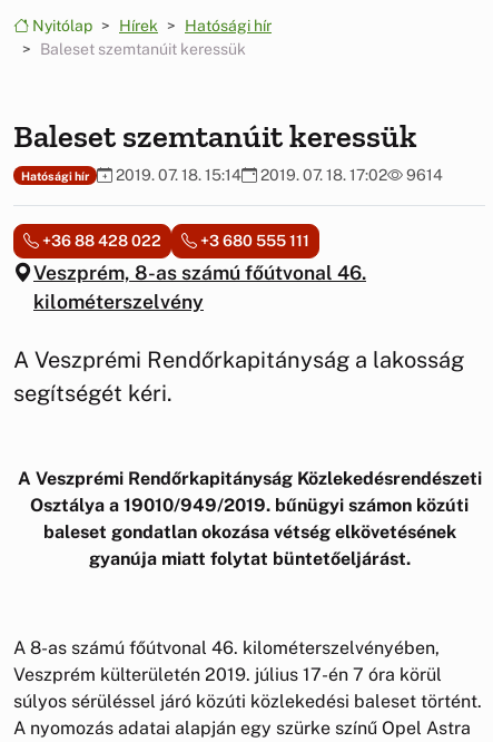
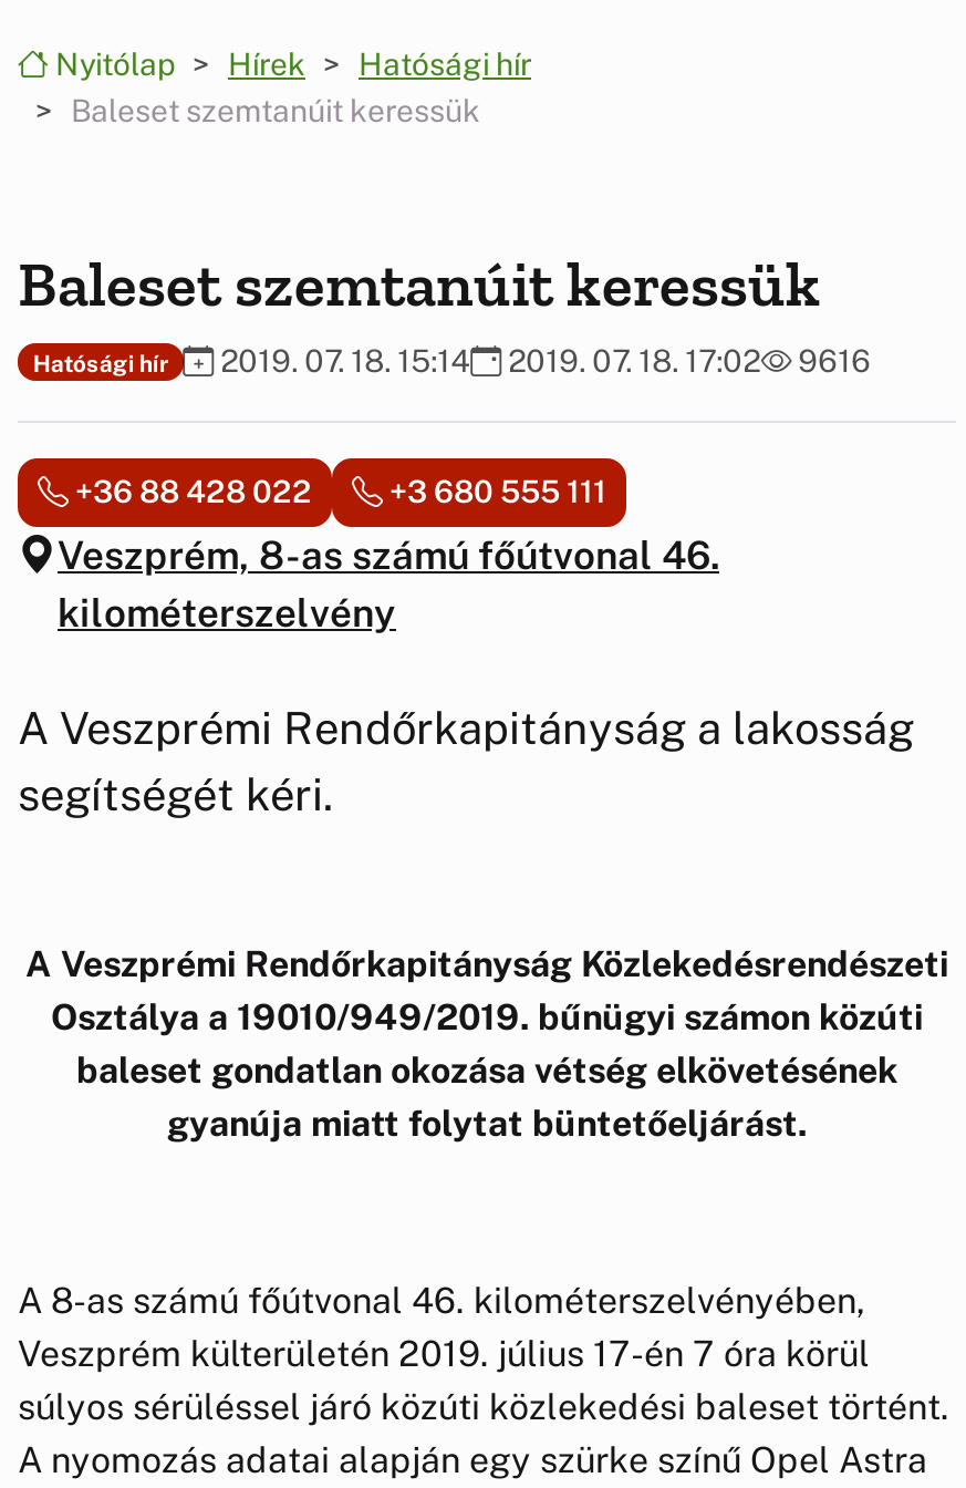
- Hatósági hír 2019. 07. 18. 15:14 2019. 07. 18. 17:02 9614
+ Hatósági hír 2019. 07. 18. 15:14 2019. 07. 18. 17:02 9616
